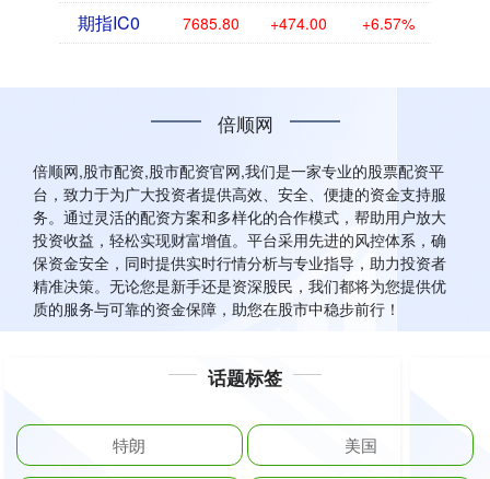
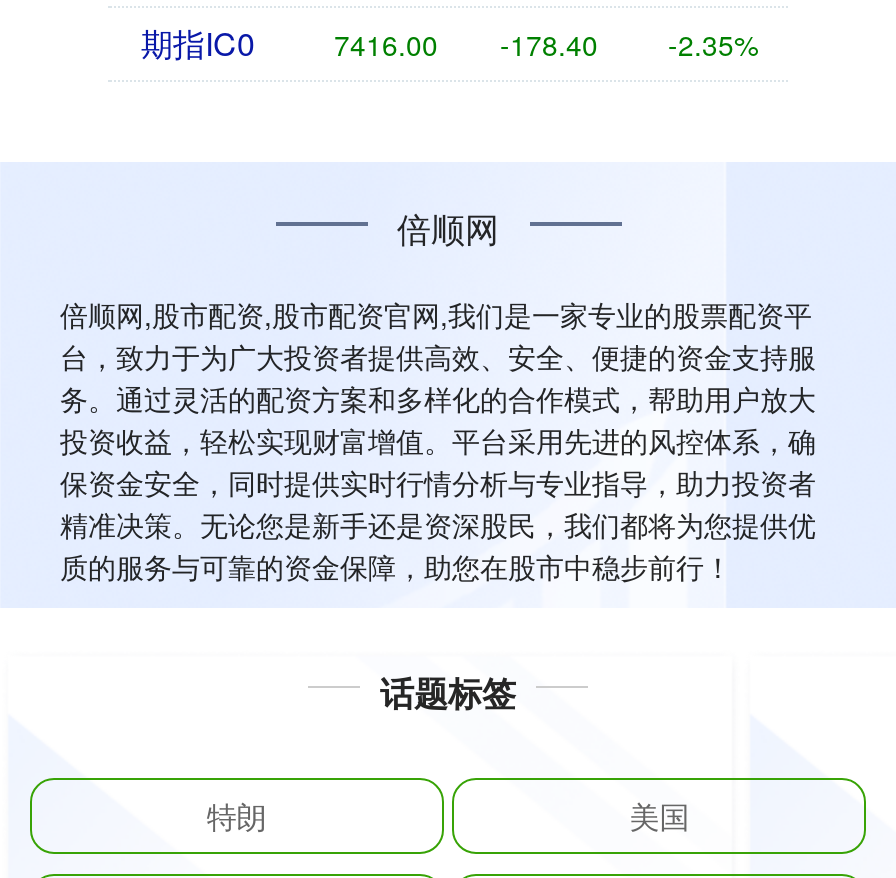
- 7685.80
+ 7416.00

- +474.00
+ -178.40

- +6.57%
+ -2.35%
